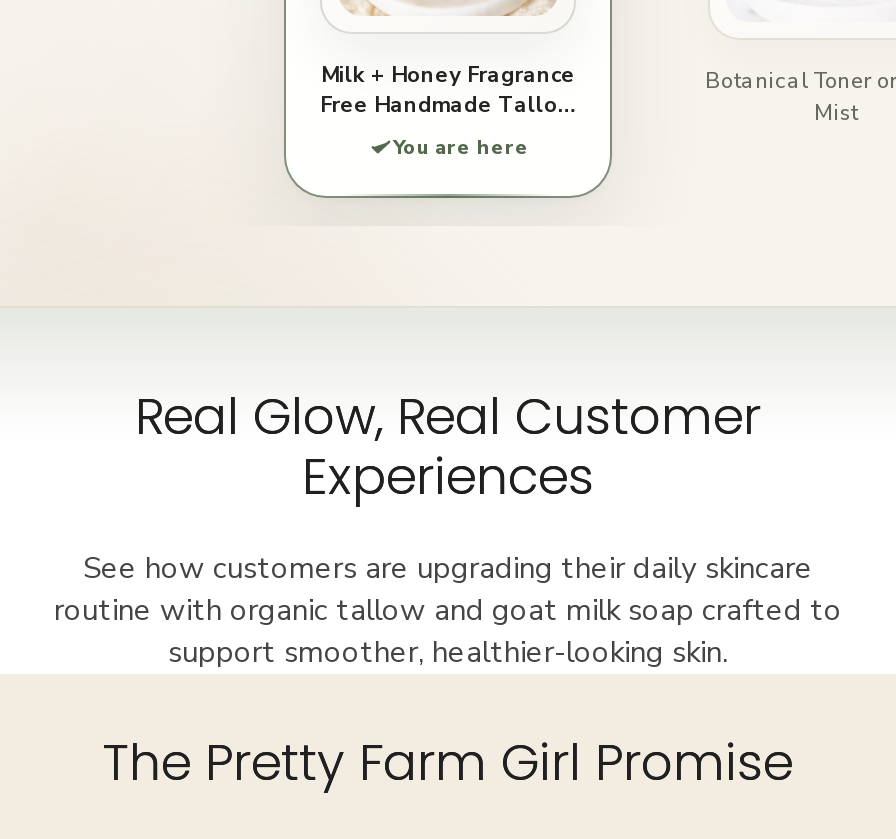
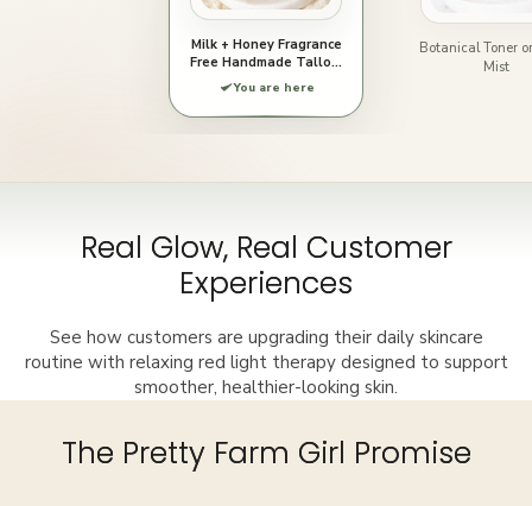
- routine with organic tallow and goat milk soap crafted to
- support smoother, healthier-looking skin.
+ routine with relaxing red light therapy designed to support
+ smoother, healthier-looking skin.
